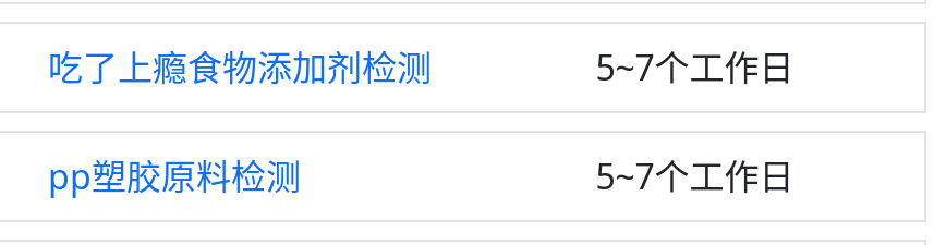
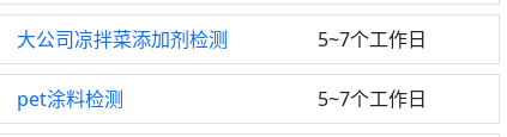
- 吃了上瘾食物添加剂检测
+ 大公司凉拌菜添加剂检测

- pp塑胶原料检测
+ pet涂料检测
